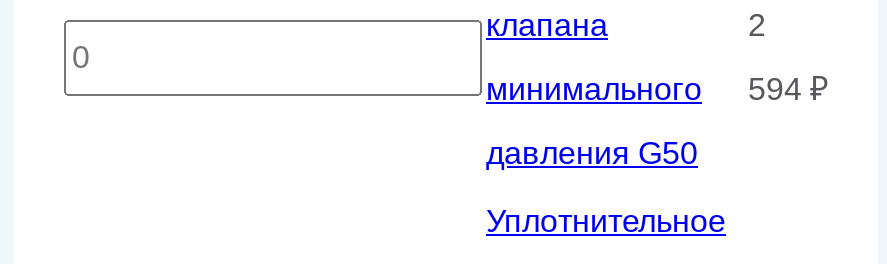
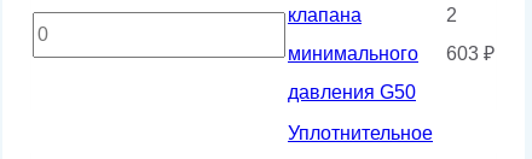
- минимального 594 ₽
+ минимального 603 ₽
